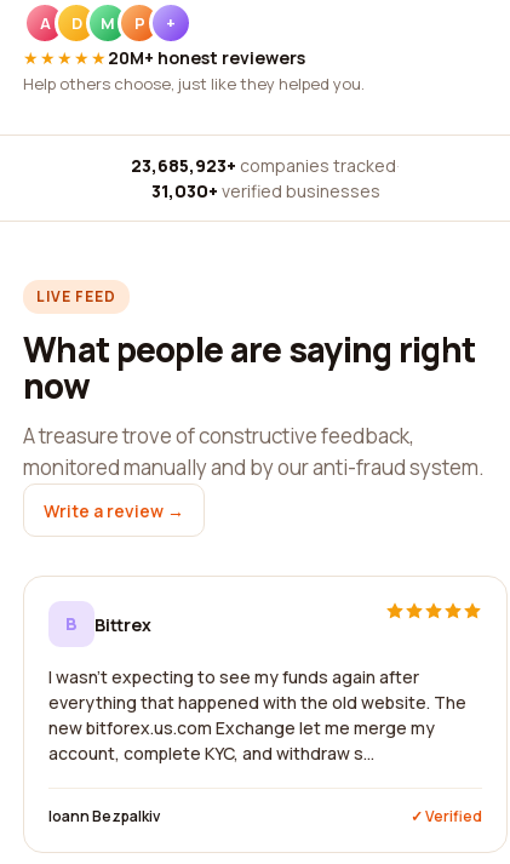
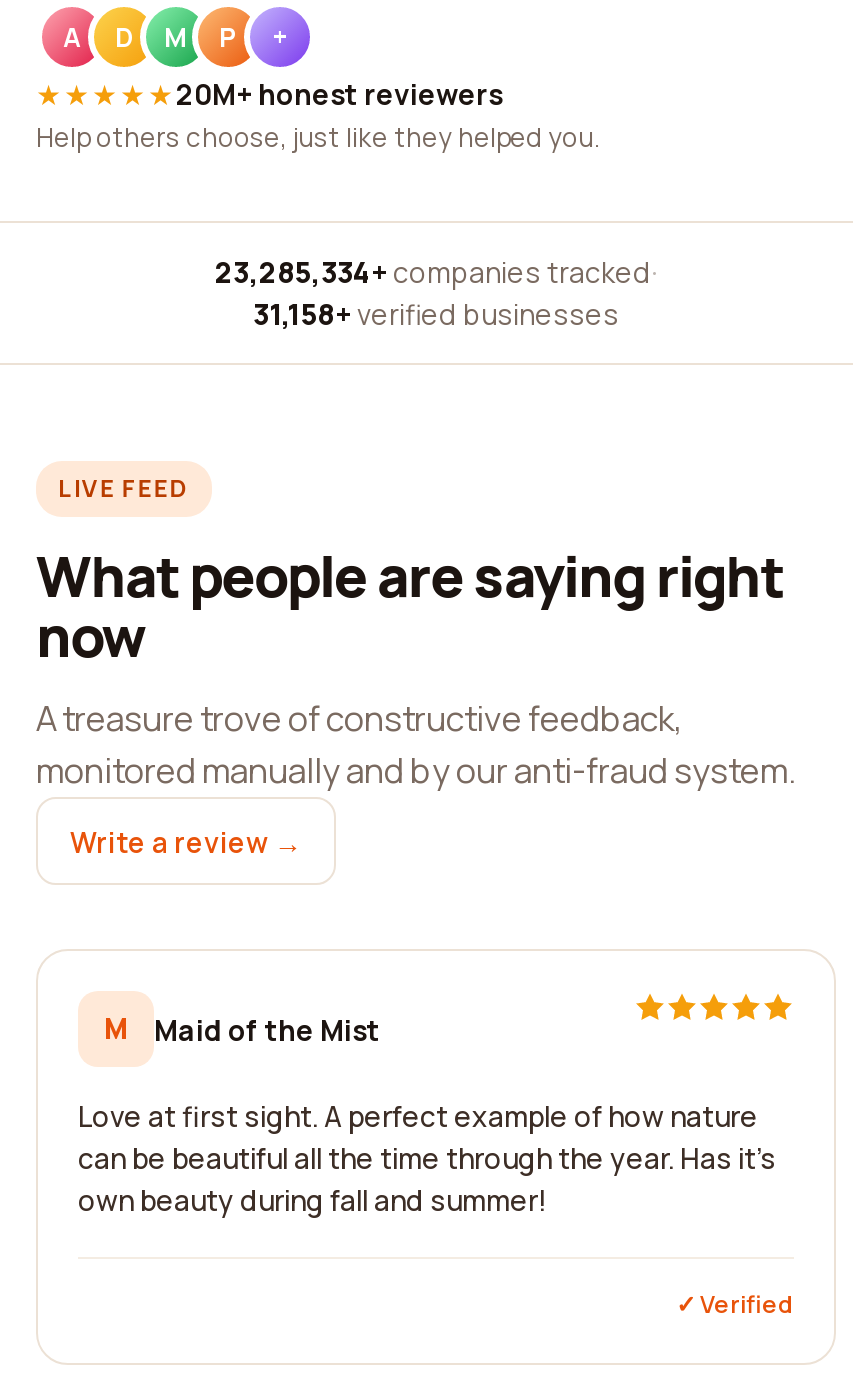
- 23,685,923+ companies tracked ·
+ 23,285,334+ companies tracked ·

- 31,030+ verified businesses
+ 31,158+ verified businesses

- B
- Bittrex
- I wasn't expecting to see my funds again after
- everything that happened with the old website. The
- new bitforex.us.com Exchange let me merge my
- account, complete KYC, and withdraw s...
- Ioann Bezpalkiv
+ M
+ Maid of the Mist
+ Love at first sight. A perfect example of how nature
+ can be beautiful all the time through the year. Has it's
+ own beauty during fall and summer!
